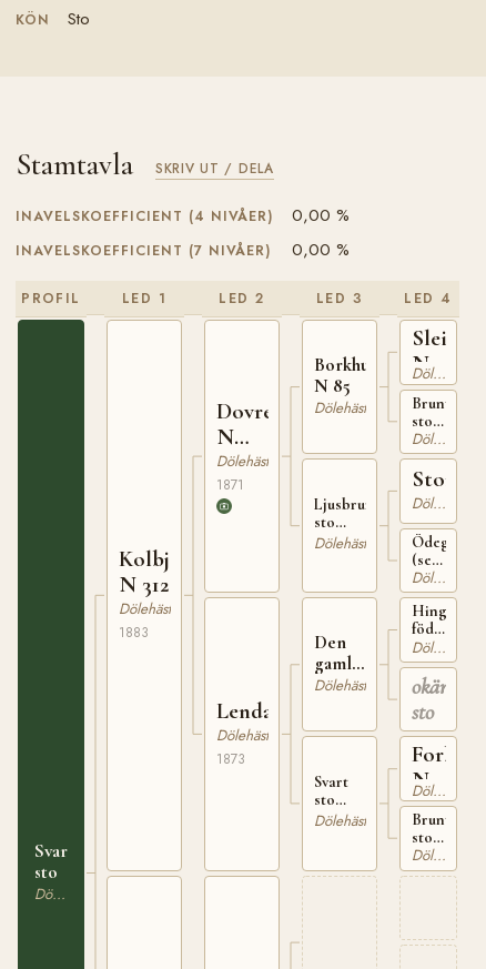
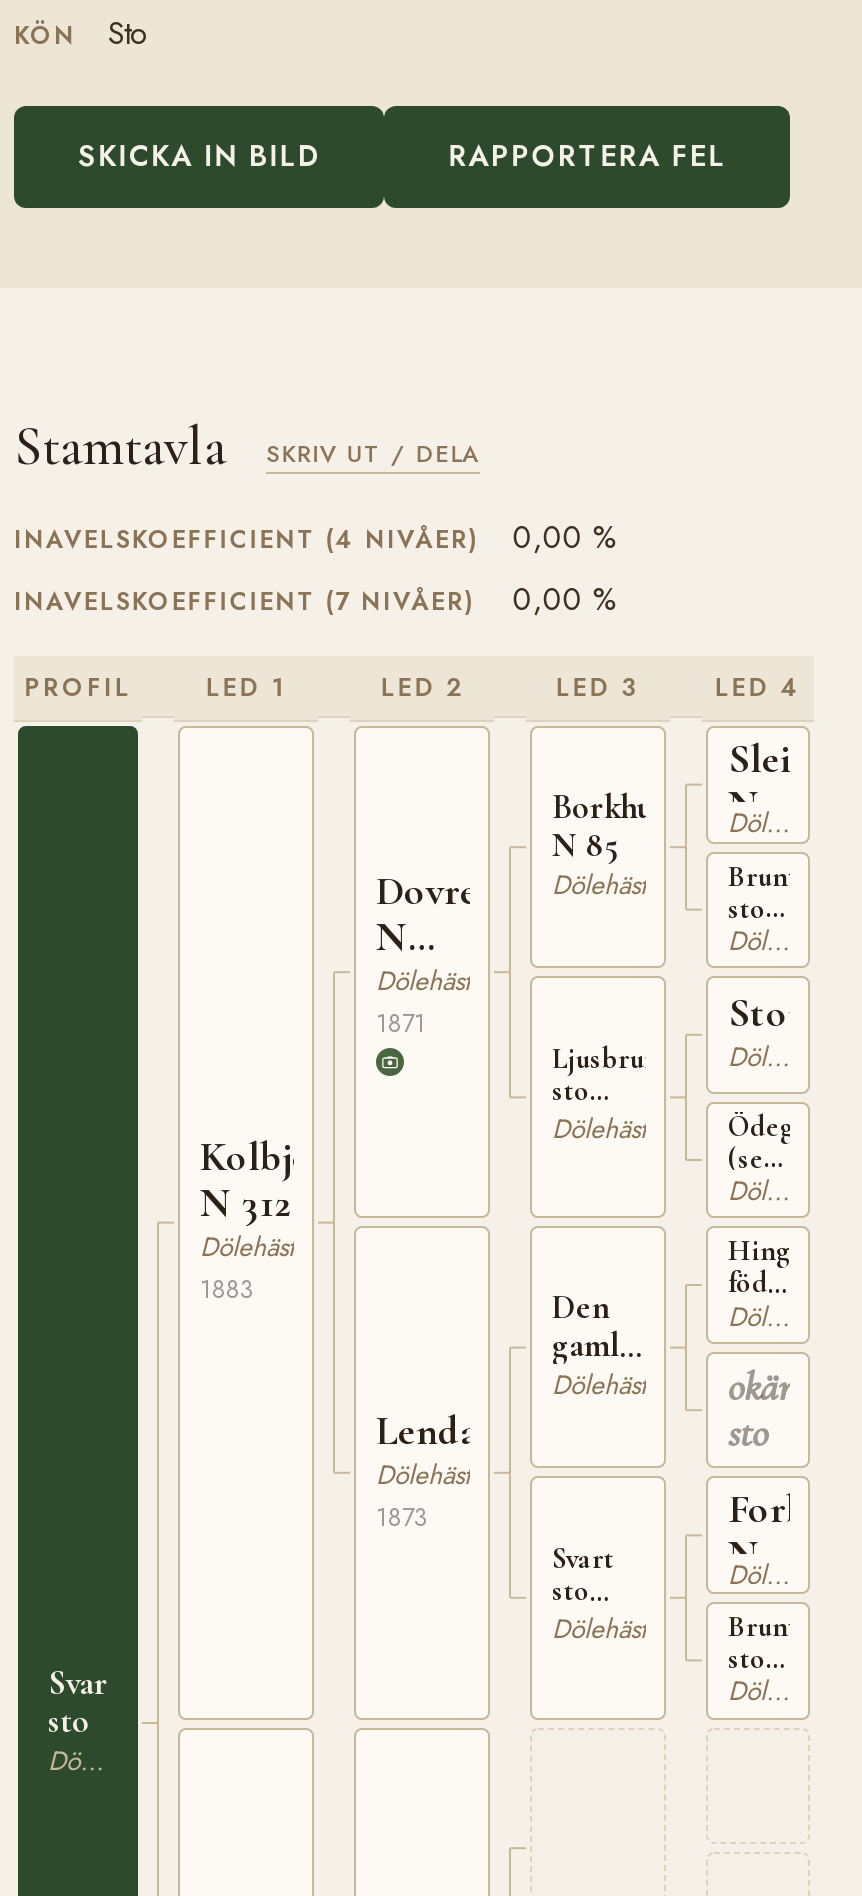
+ SKICKA IN BILD
+ RAPPORTERA FEL
